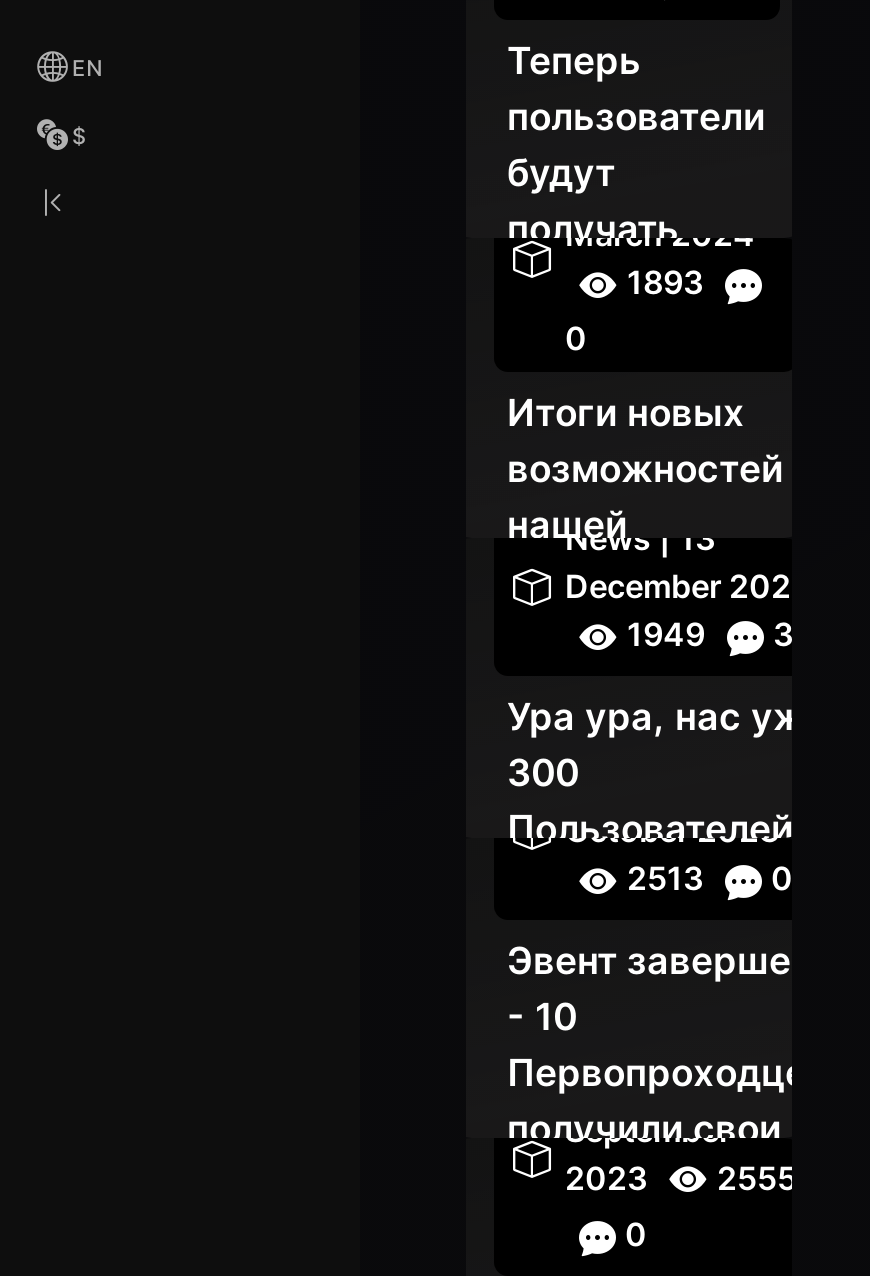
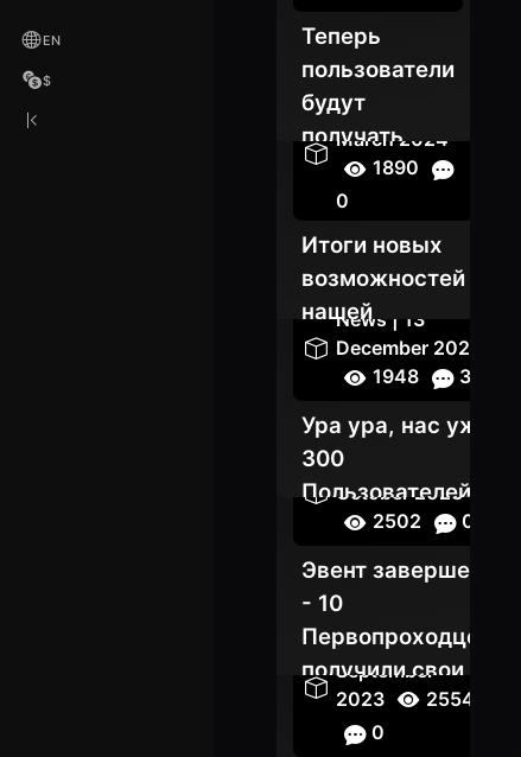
- 1893
+ 1890

- 1949 3
+ 1948 3

- 2513 0
+ 2502 0

- 2555
+ 2554
